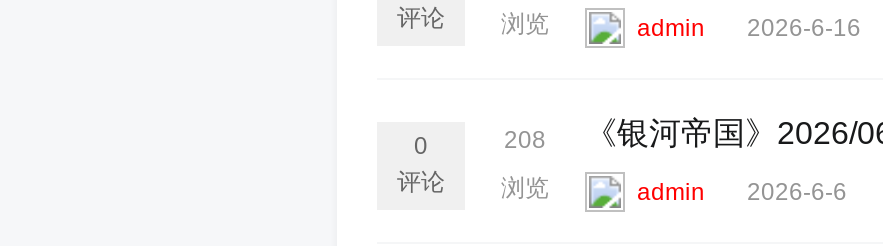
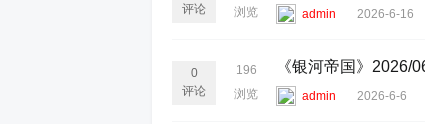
- 208
+ 196
